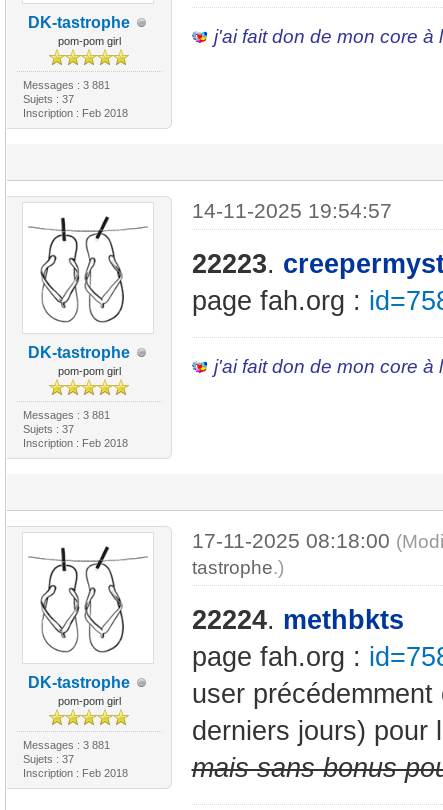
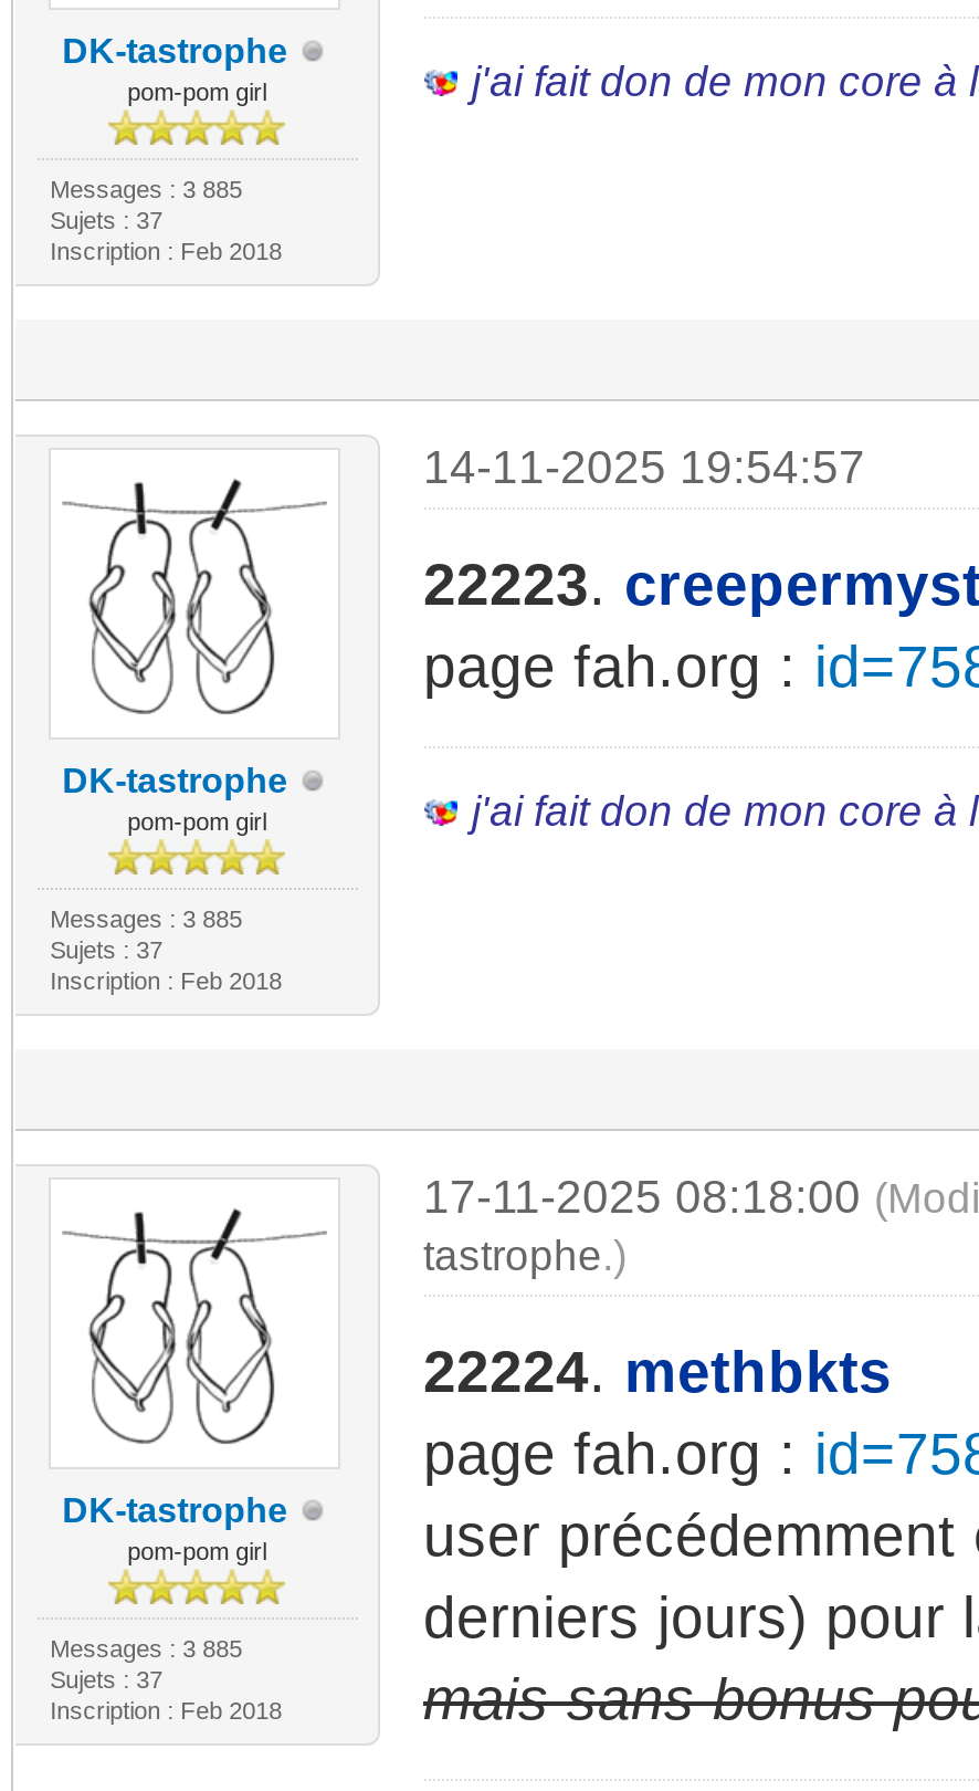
- Messages : 3 881
+ Messages : 3 885

- Messages : 3 881
+ Messages : 3 885

- Messages : 3 881
+ Messages : 3 885
